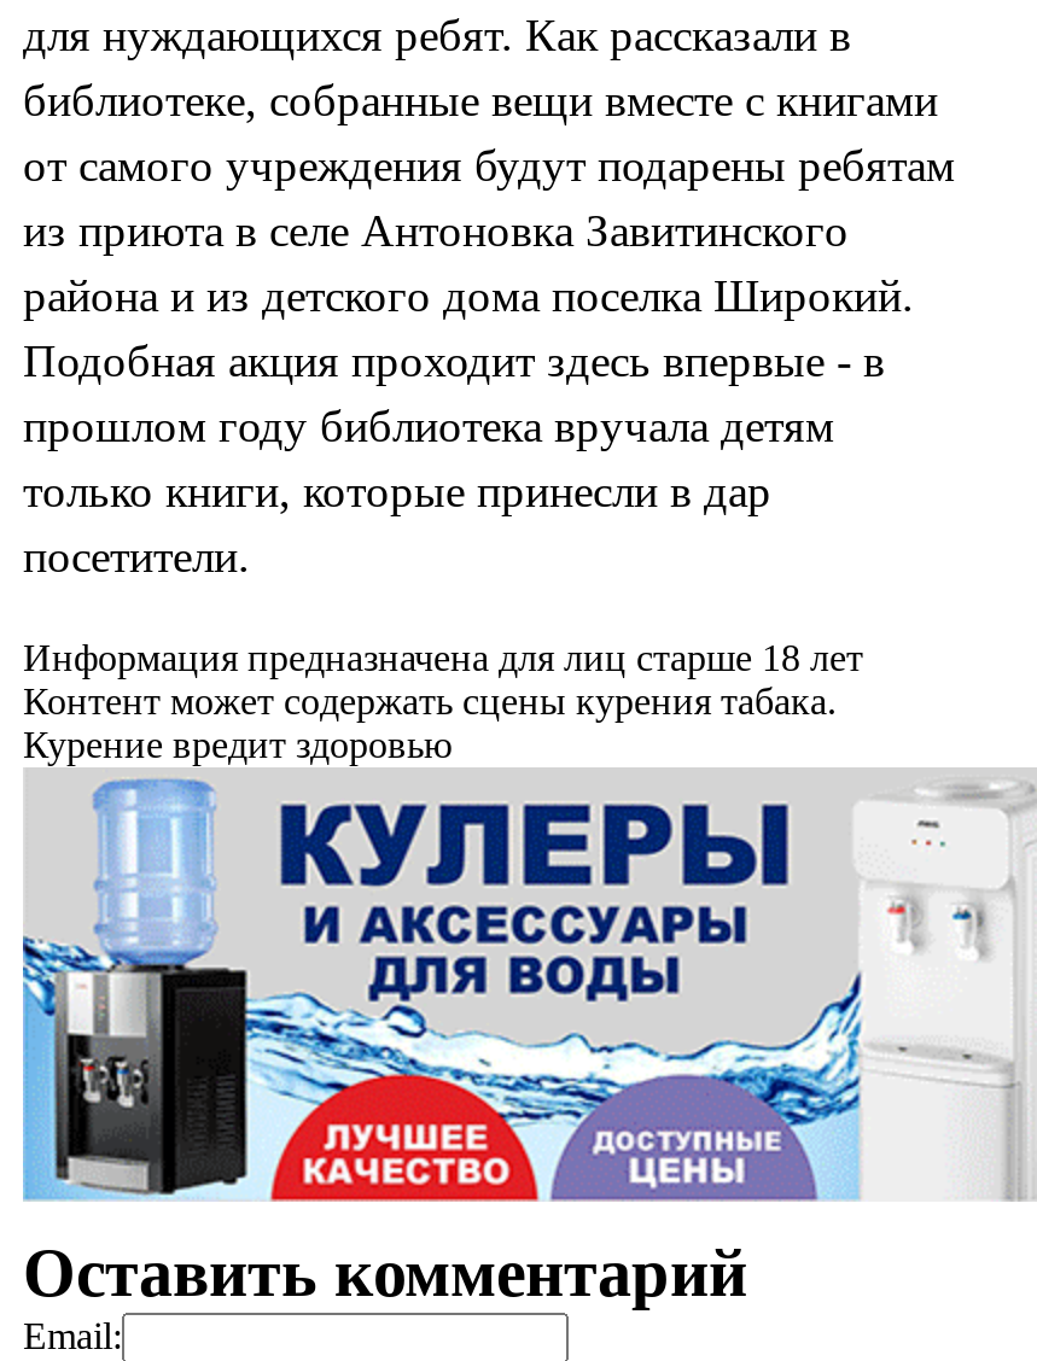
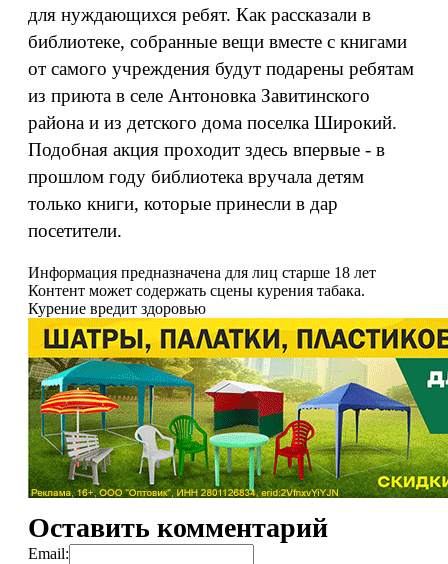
- [image]
+ [image]
